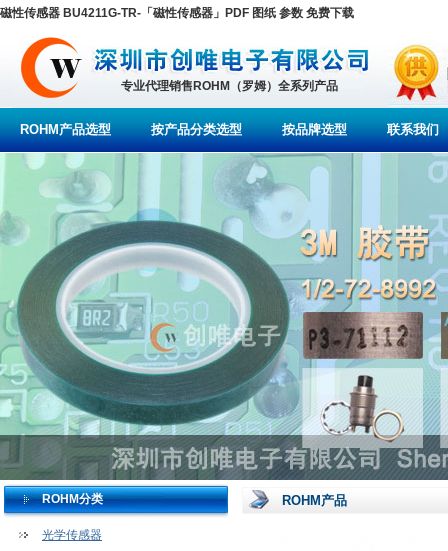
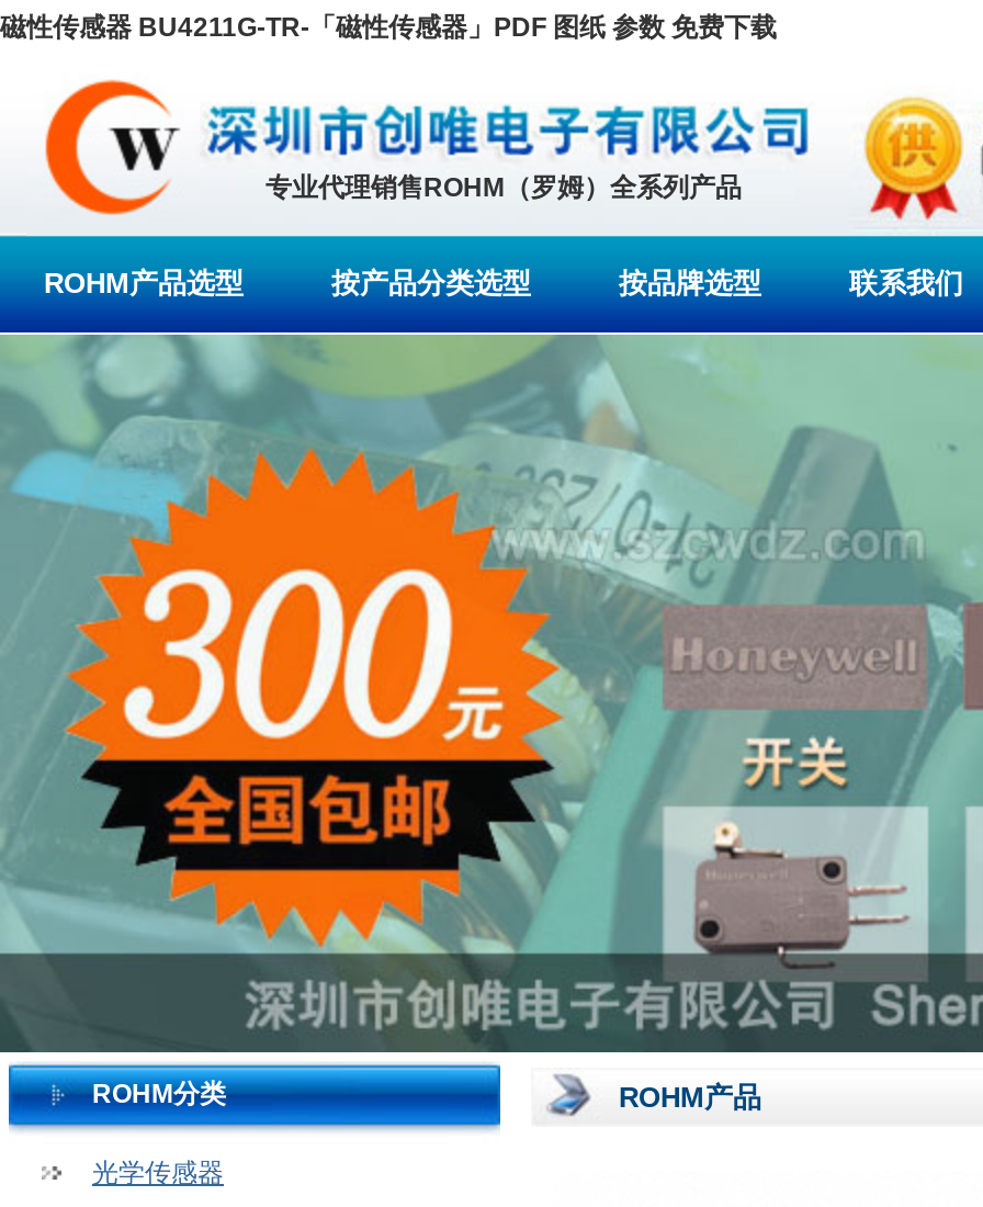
- [image]
+ [image]
